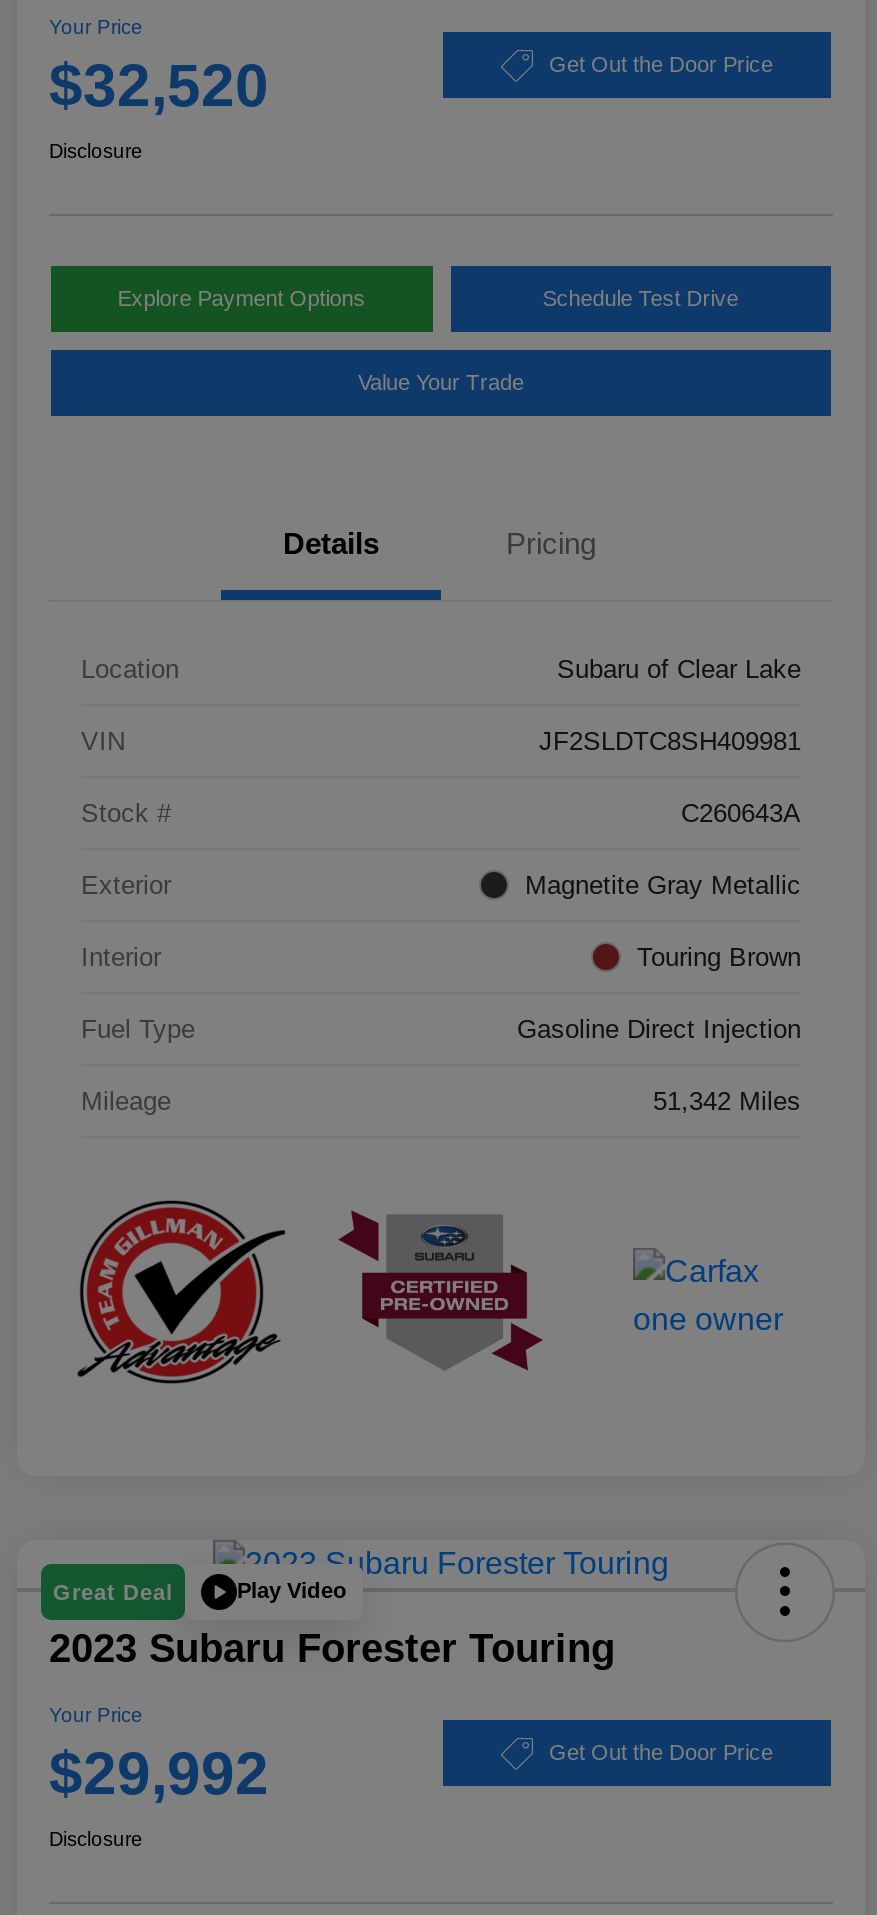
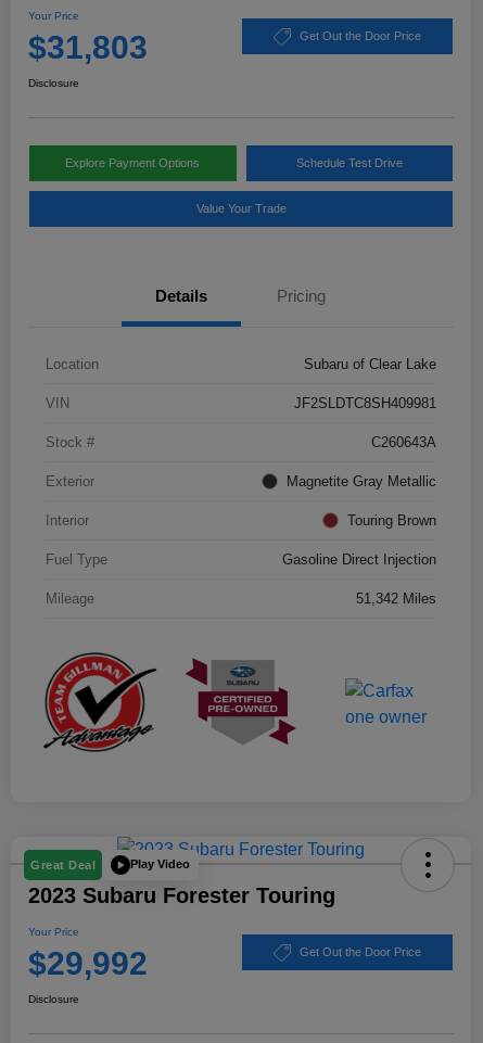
- $32,520
+ $31,803
